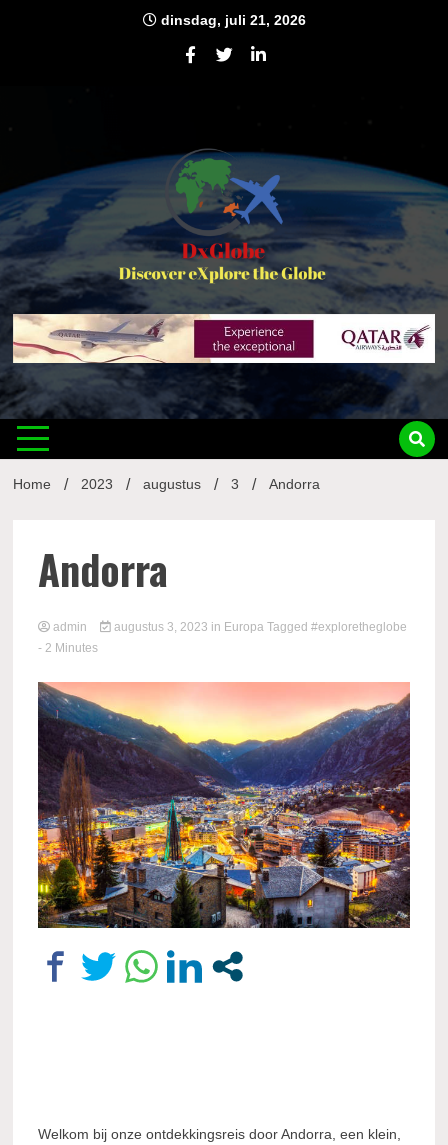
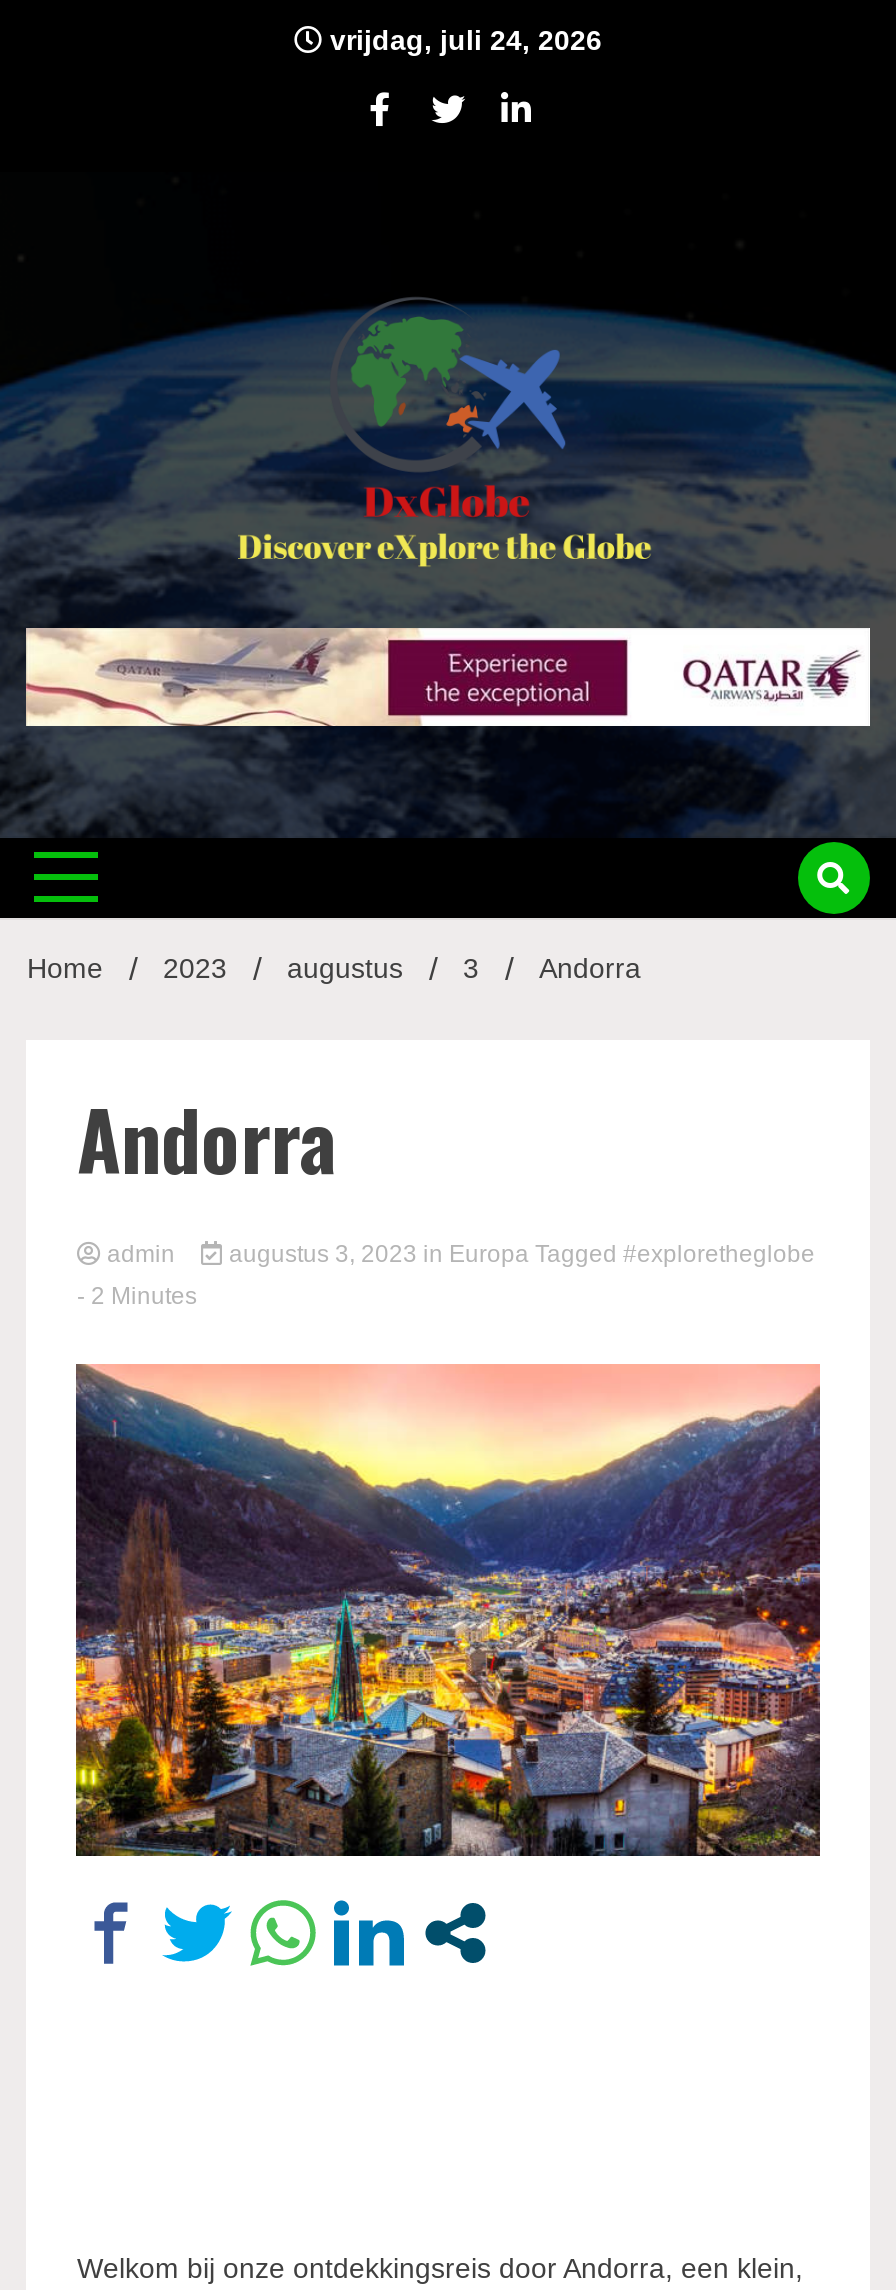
- dinsdag, juli 21, 2026
+ vrijdag, juli 24, 2026
